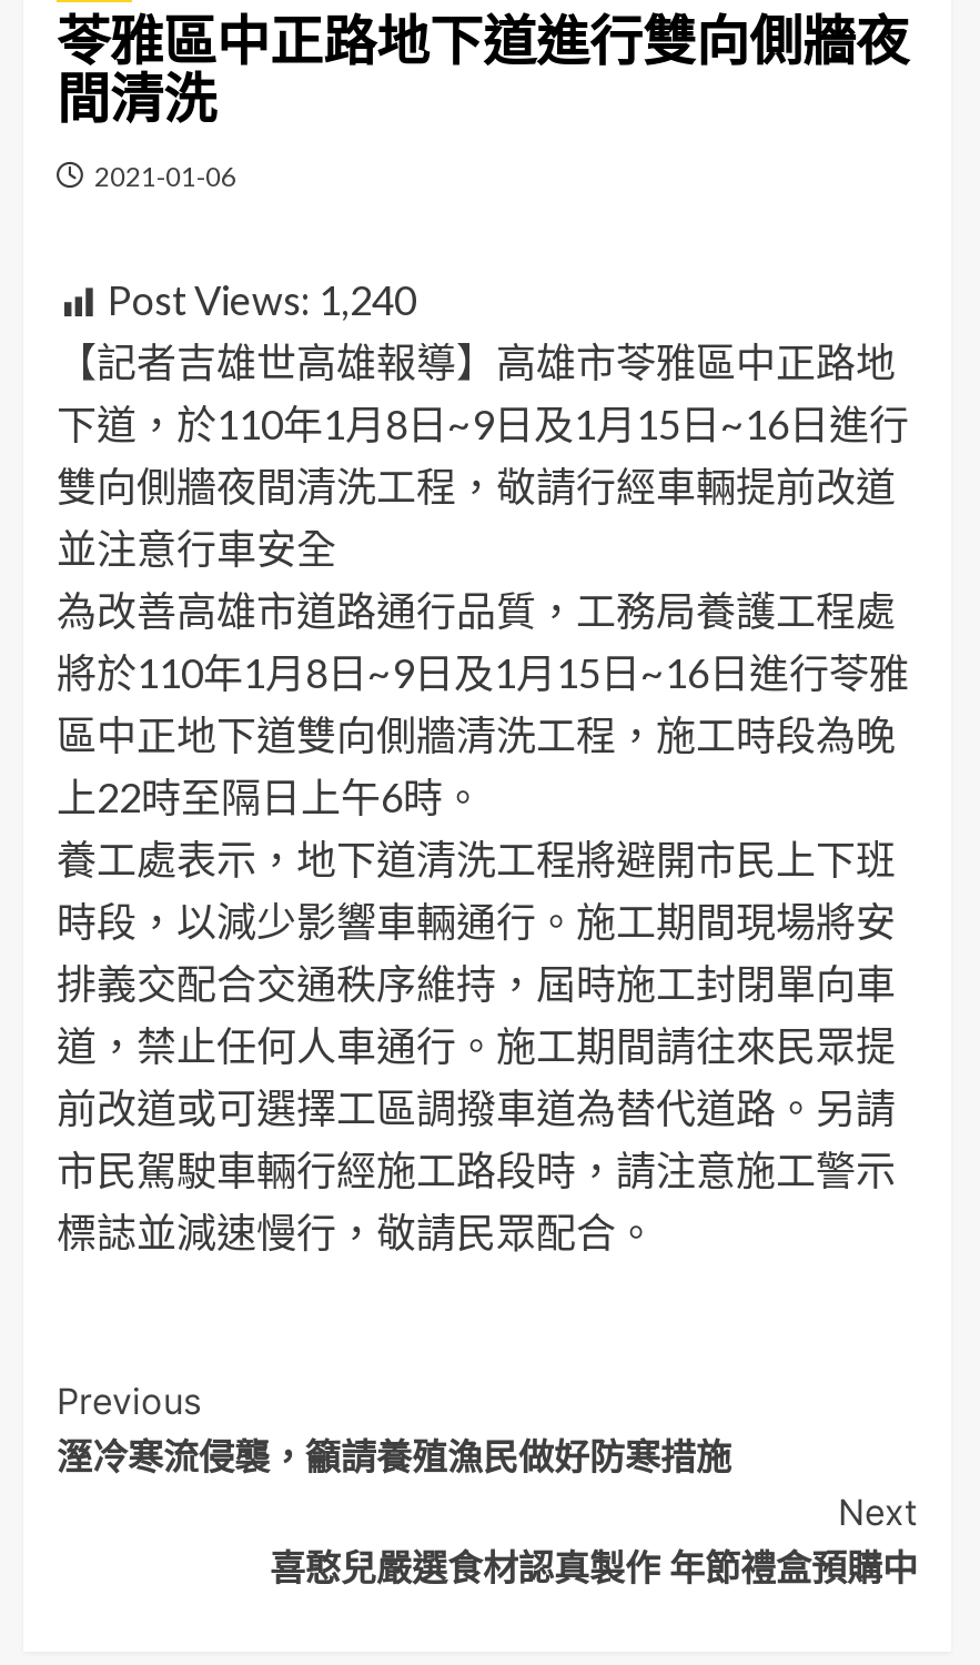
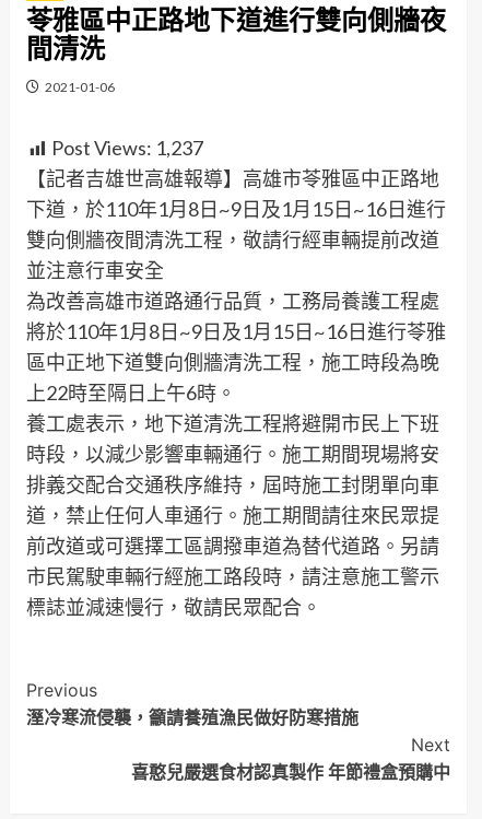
- Post Views: 1,240
+ Post Views: 1,237
